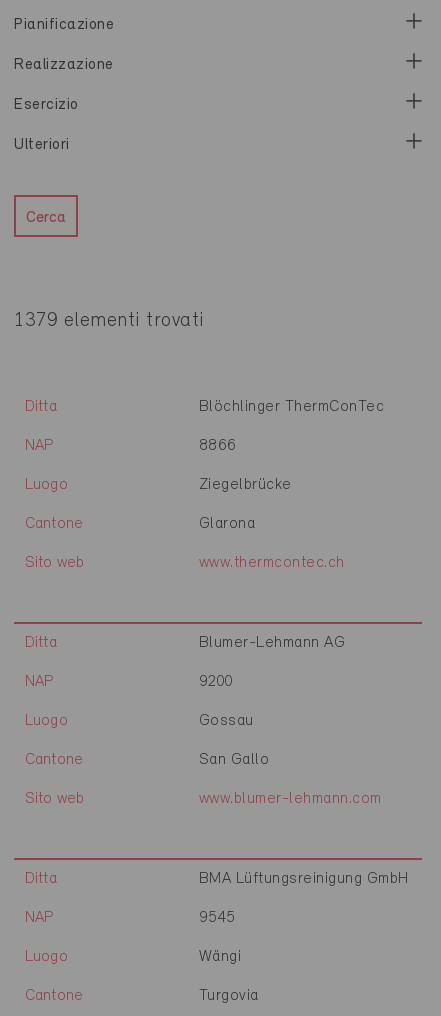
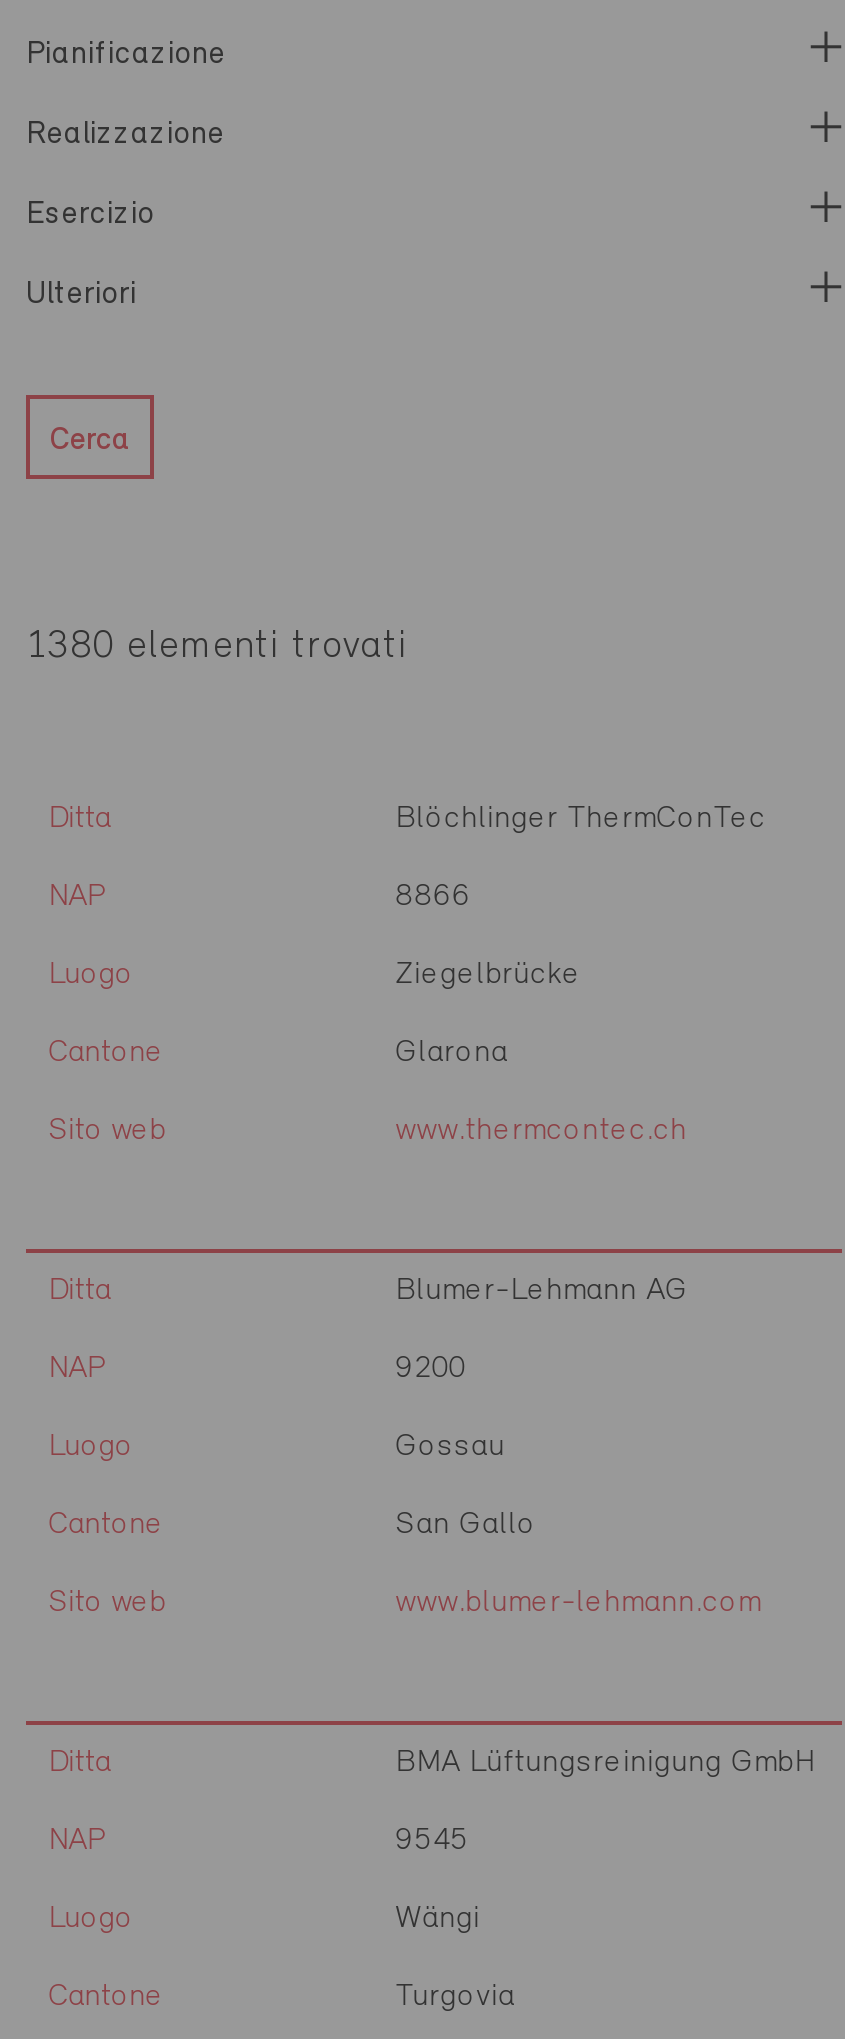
- 1379 elementi trovati
+ 1380 elementi trovati
